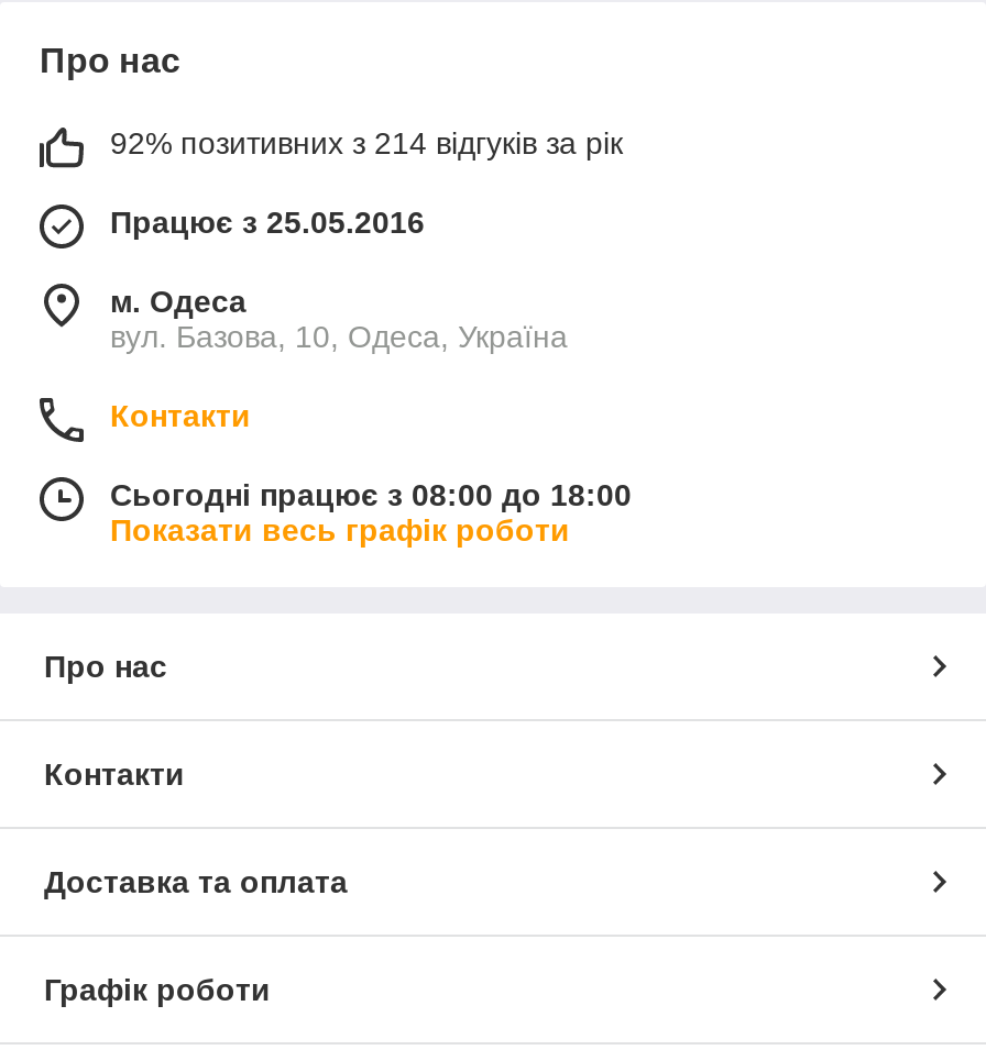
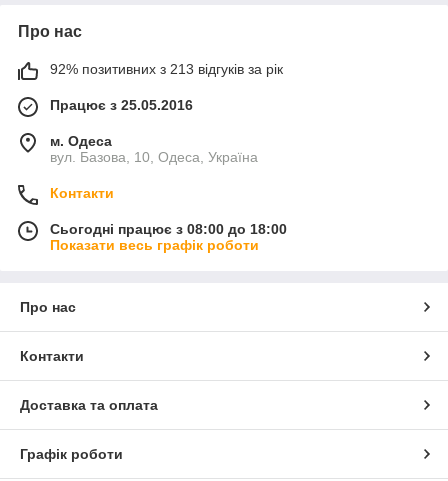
- 92% позитивних з 214 відгуків за рік
+ 92% позитивних з 213 відгуків за рік
